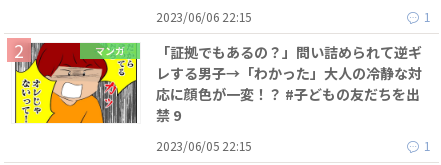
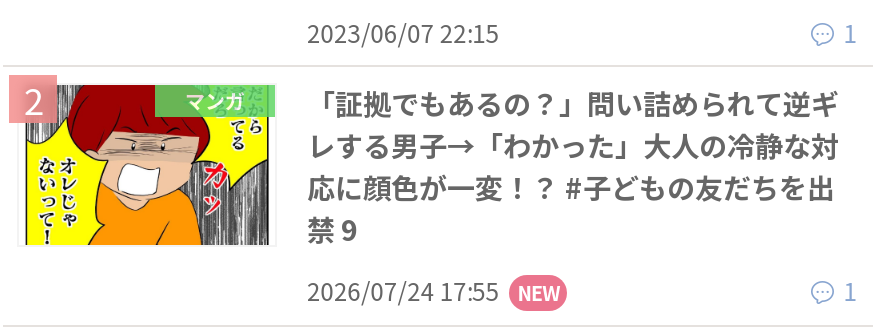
- 2023/06/06 22:15
+ 2023/06/07 22:15

- 2023/06/05 22:15
+ 2026/07/24 17:55 NEW
